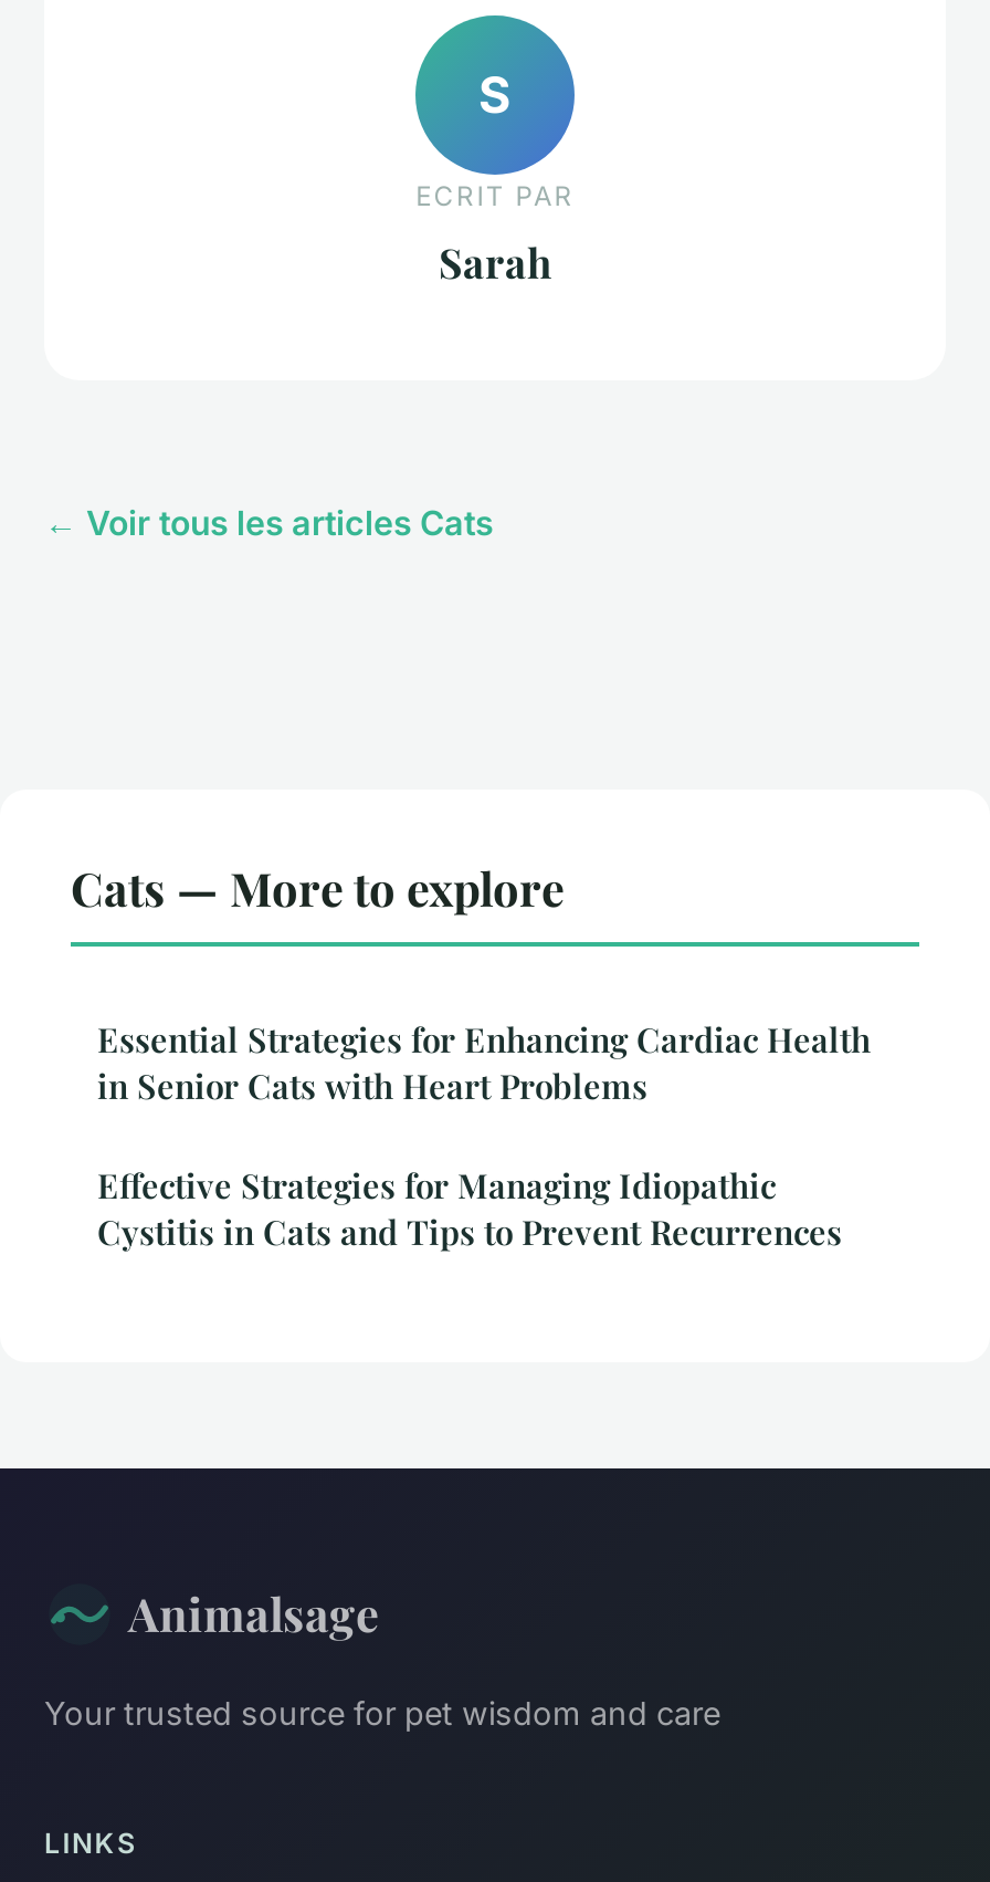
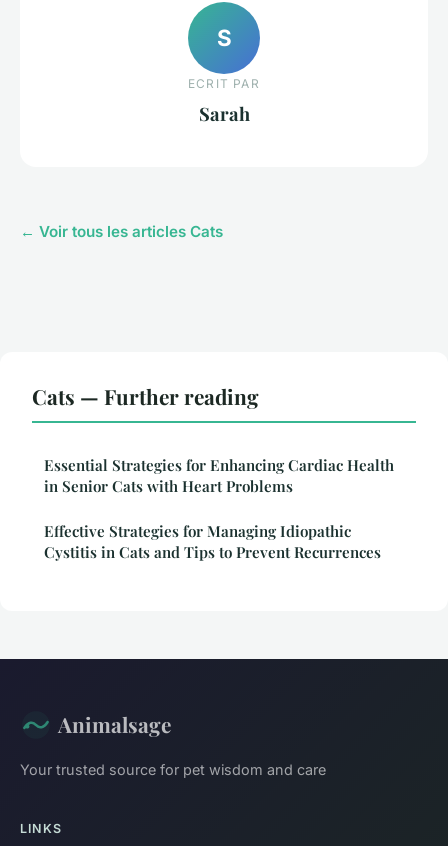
- Cats — More to explore
+ Cats — Further reading
